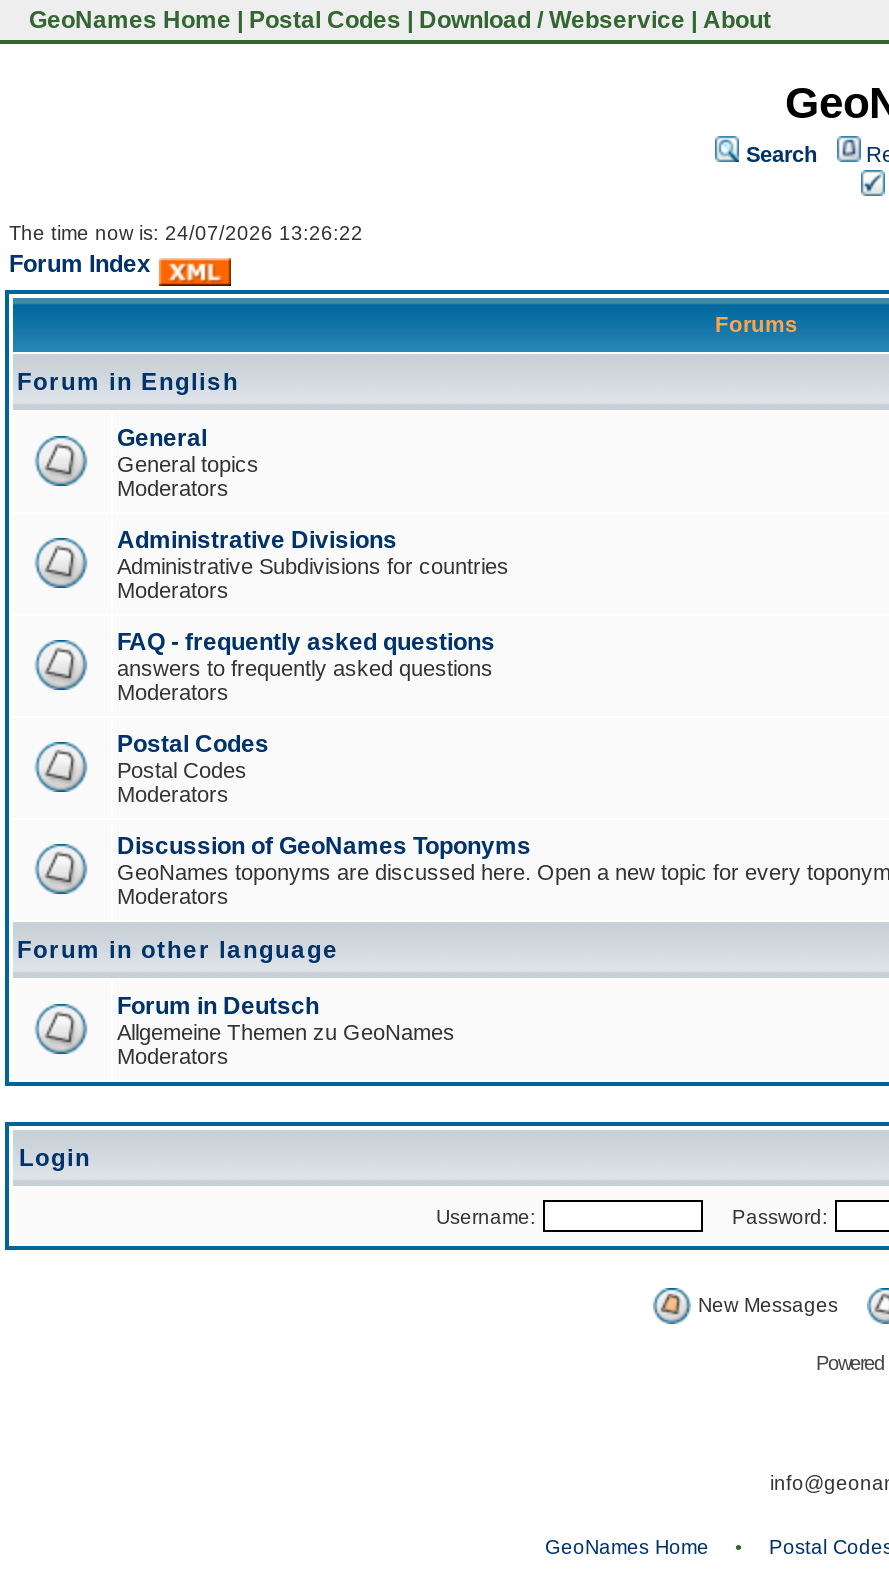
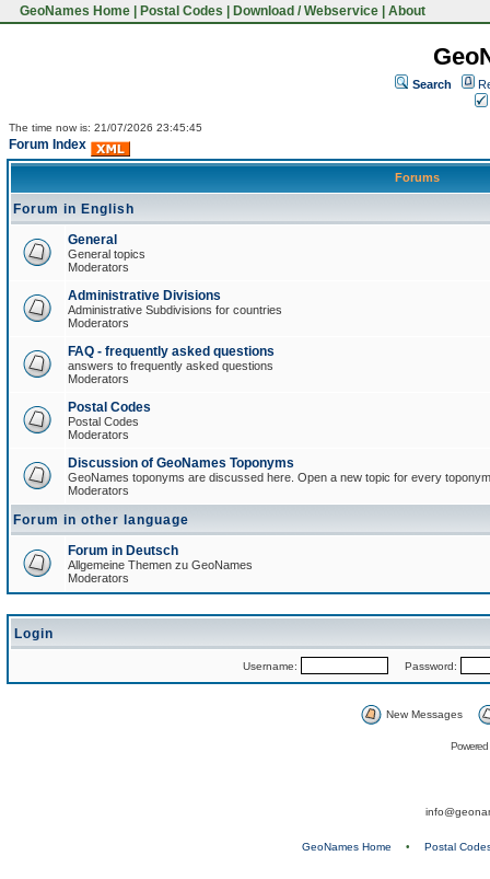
- The time now is: 24/07/2026 13:26:22
+ The time now is: 21/07/2026 23:45:45
